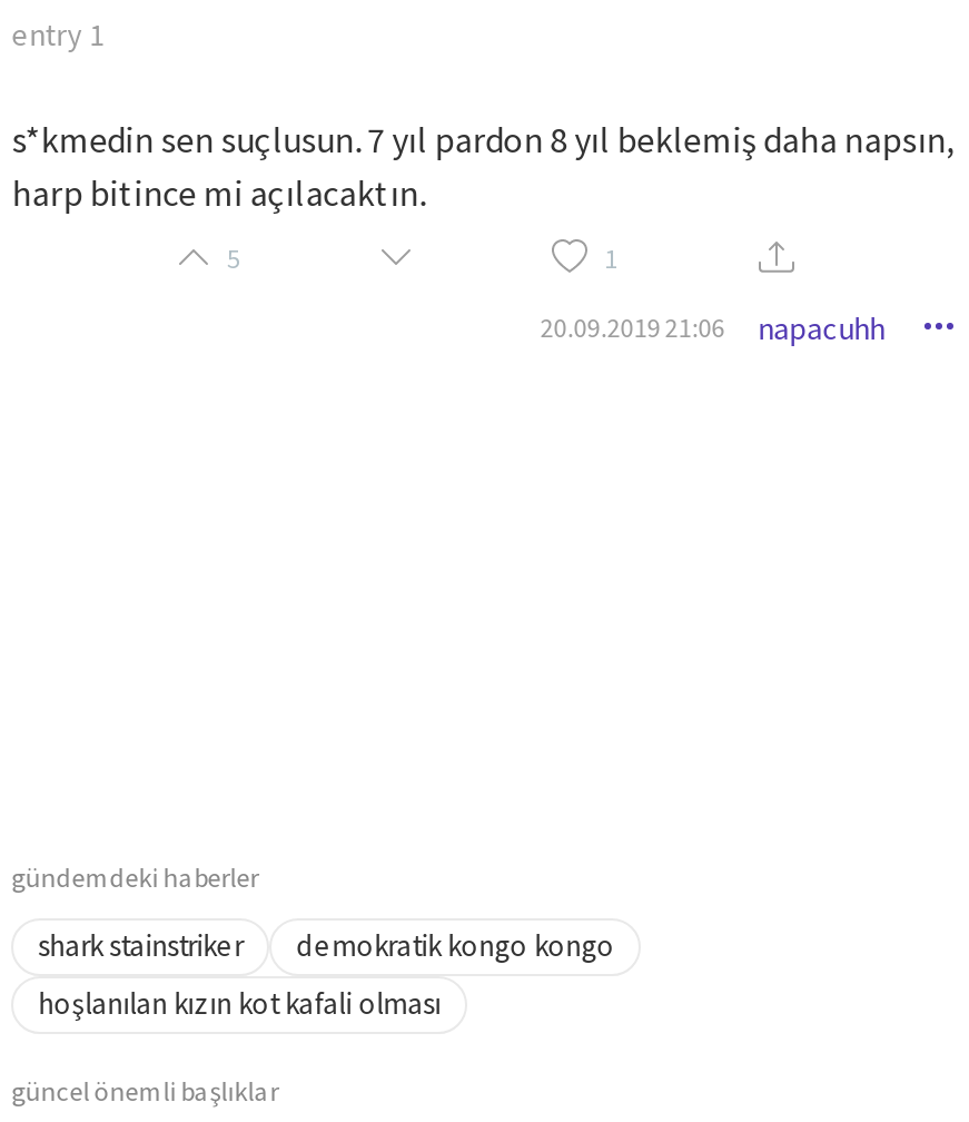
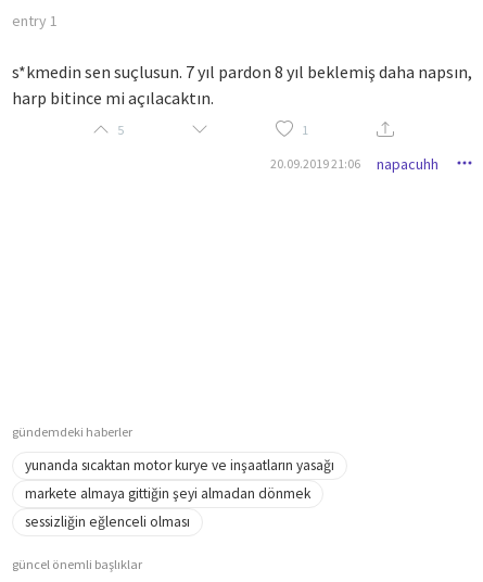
- shark stainstriker
- demokratik kongo kongo
- hoşlanılan kızın kot kafali olması
+ yunanda sıcaktan motor kurye ve inşaatların yasağı
+ markete almaya gittiğin şeyi almadan dönmek
+ sessizliğin eğlenceli olması
